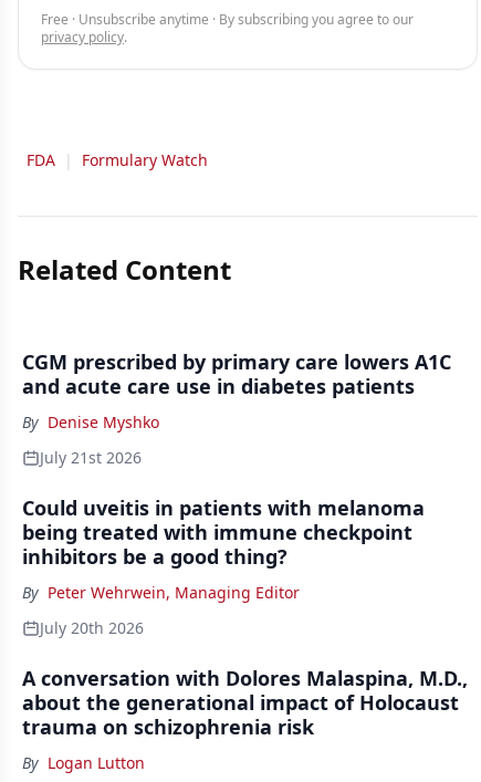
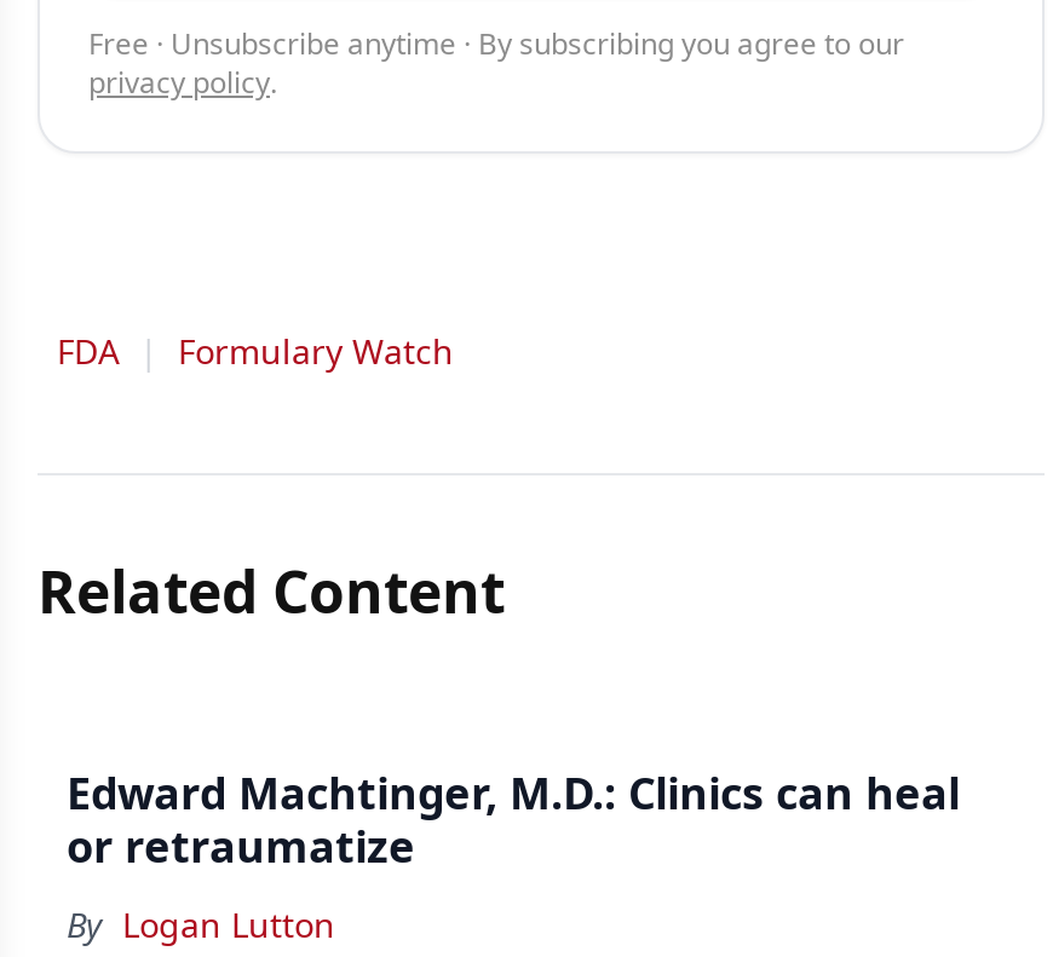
- CGM prescribed by primary care lowers A1C
- and acute care use in diabetes patients
- By Denise Myshko
- July 21st 2026
- Could uveitis in patients with melanoma
- being treated with immune checkpoint
- inhibitors be a good thing?
- By Peter Wehrwein, Managing Editor
- July 20th 2026
- A conversation with Dolores Malaspina, M.D.,
- about the generational impact of Holocaust
- trauma on schizophrenia risk
+ Edward Machtinger, M.D.: Clinics can heal
+ or retraumatize
